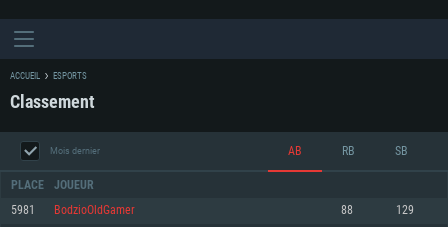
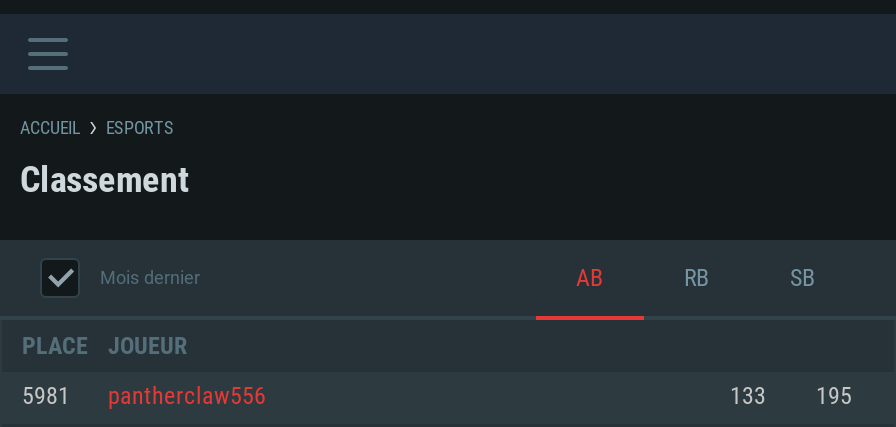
- BodzioOldGamer
- 88
- 129
+ pantherclaw556
+ 133
+ 195
